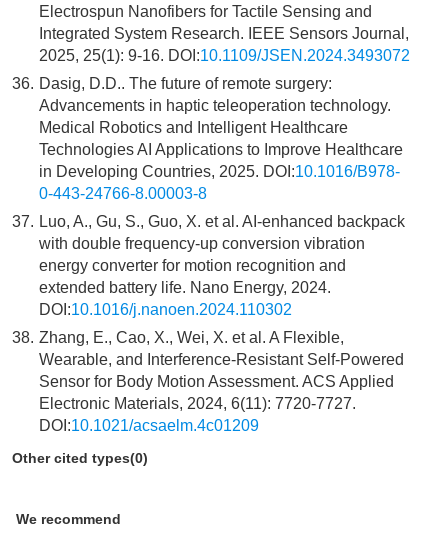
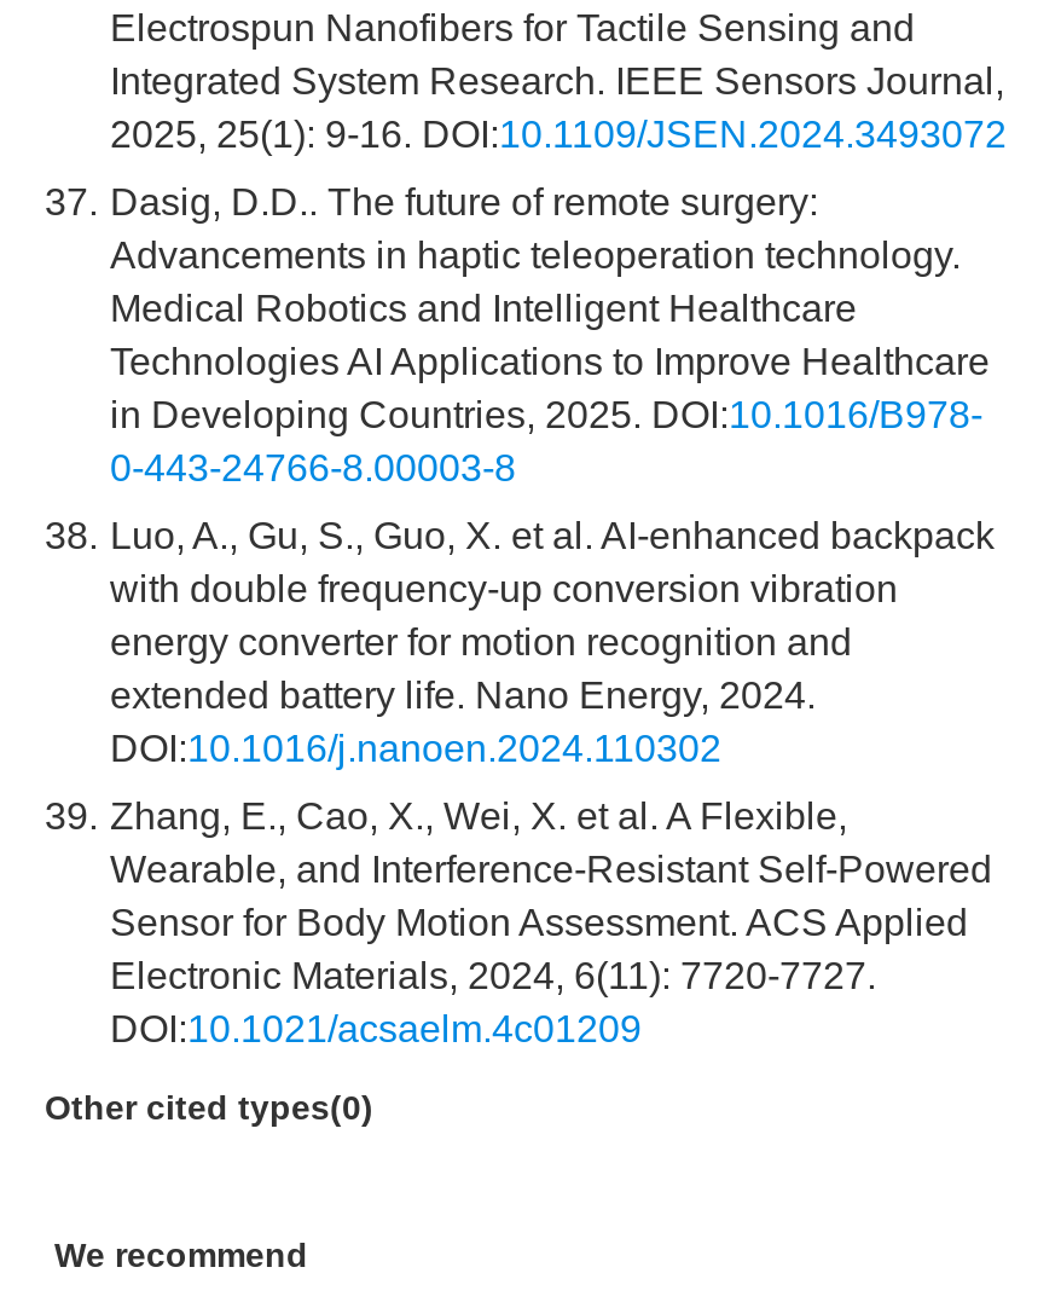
- 36. Dasig, D.D.. The future of remote surgery:
+ 37. Dasig, D.D.. The future of remote surgery:

- 37. Luo, A., Gu, S., Guo, X. et al. AI-enhanced backpack
+ 38. Luo, A., Gu, S., Guo, X. et al. AI-enhanced backpack

- 38. Zhang, E., Cao, X., Wei, X. et al. A Flexible,
+ 39. Zhang, E., Cao, X., Wei, X. et al. A Flexible,
